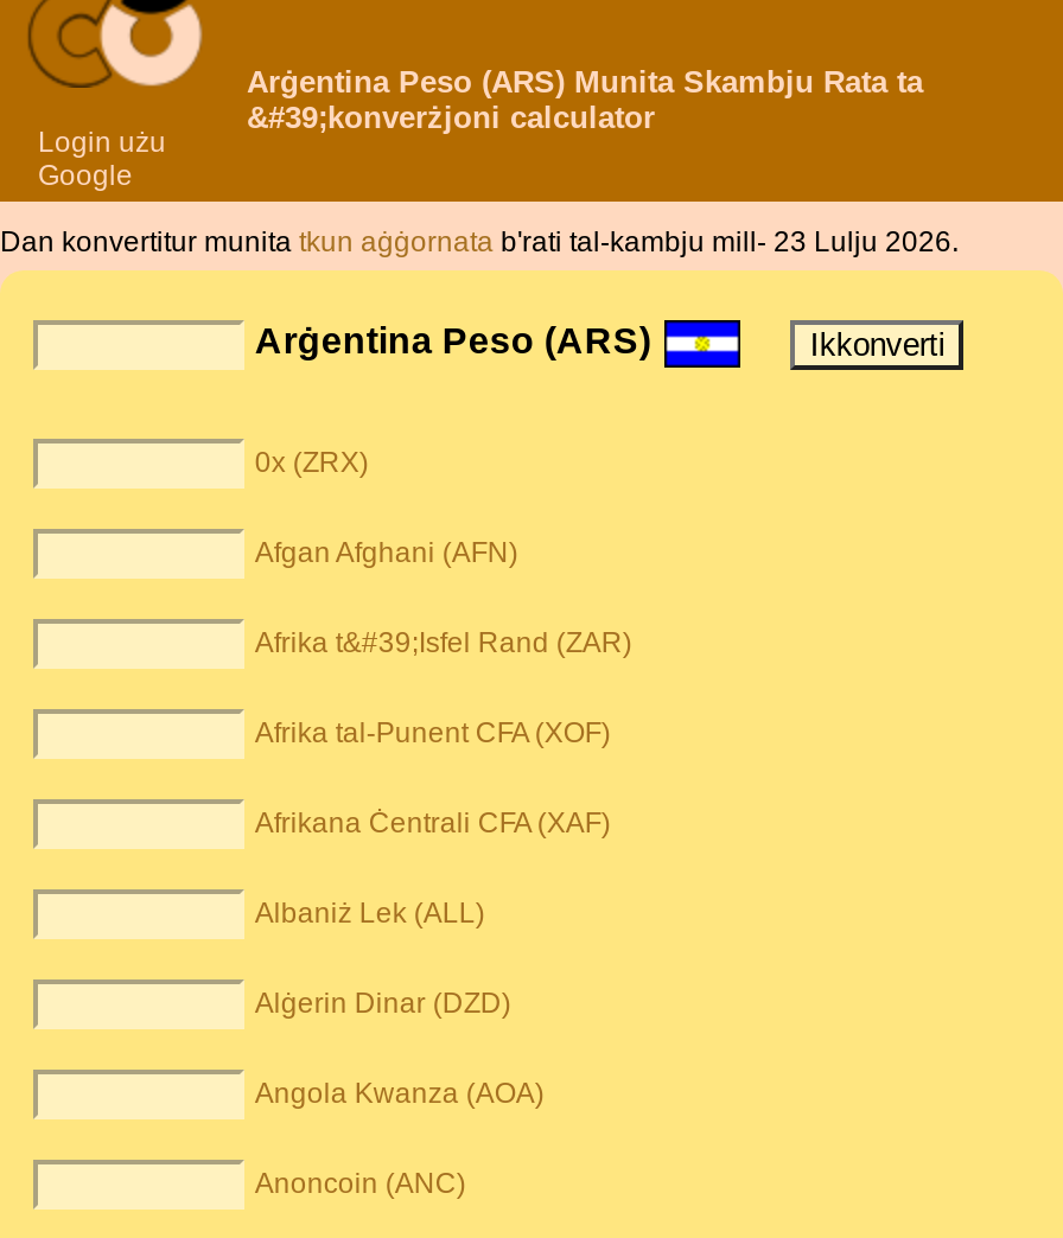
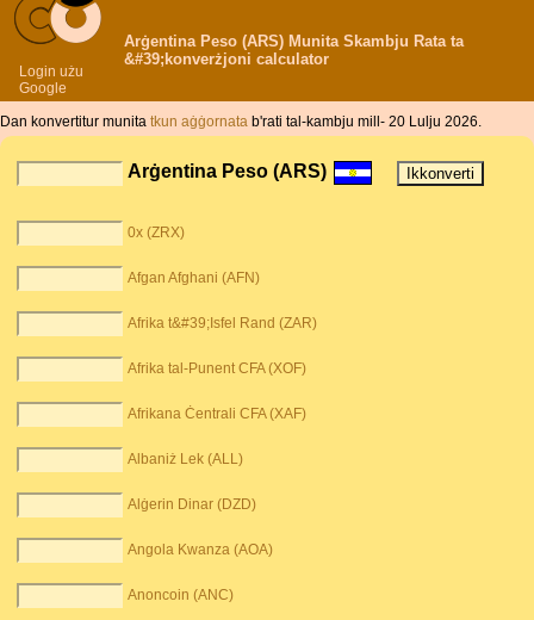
- Dan konvertitur munita tkun aġġornata b'rati tal-kambju mill- 23 Lulju 2026.
+ Dan konvertitur munita tkun aġġornata b'rati tal-kambju mill- 20 Lulju 2026.
